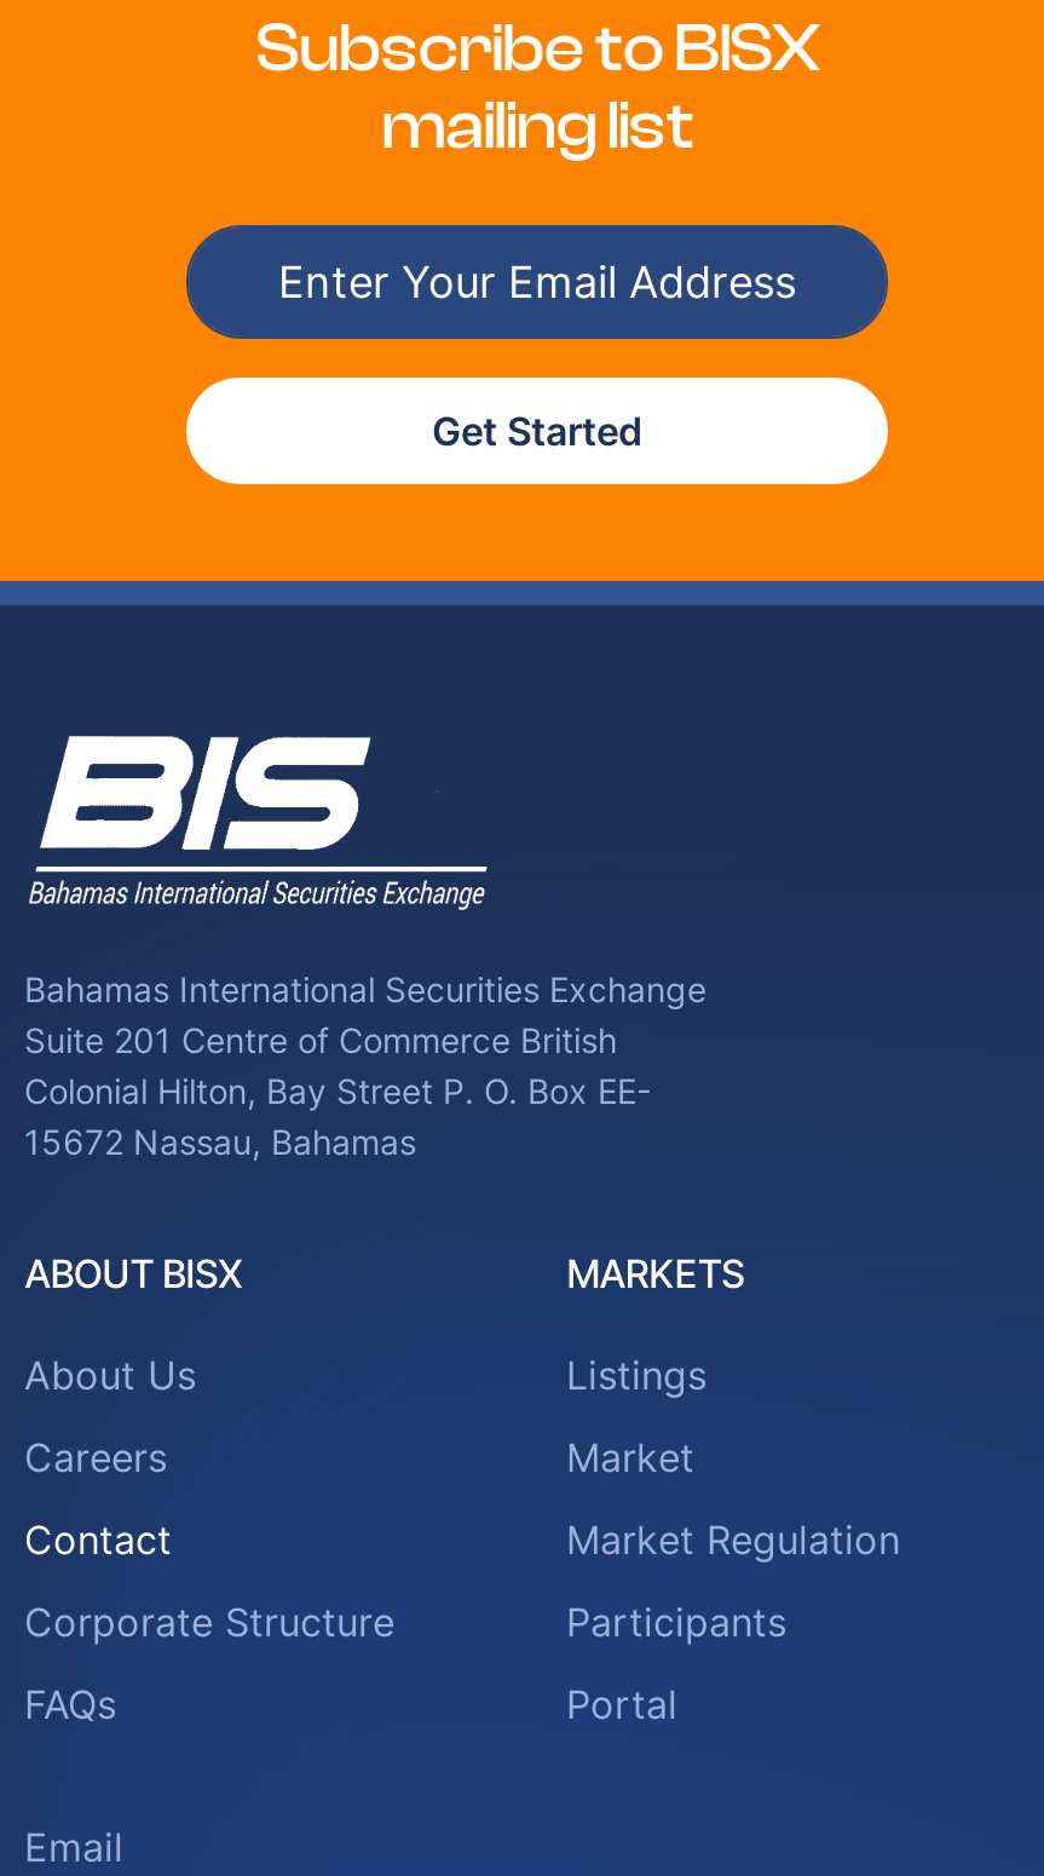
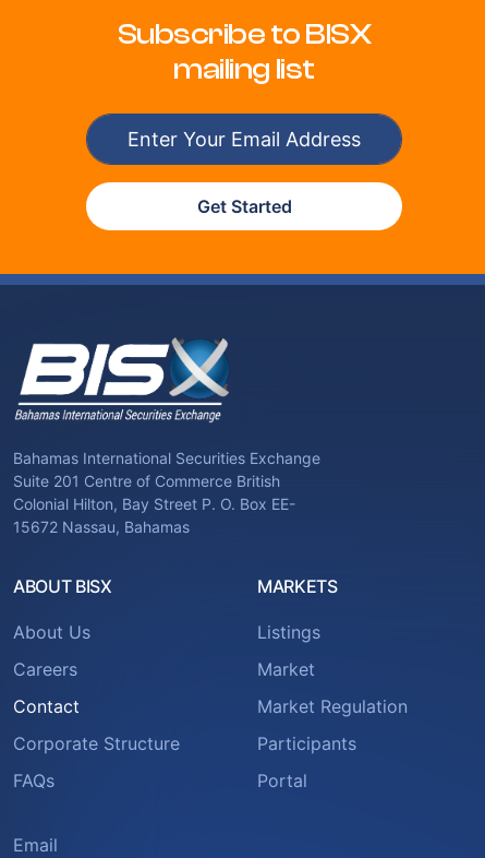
+ [image]
